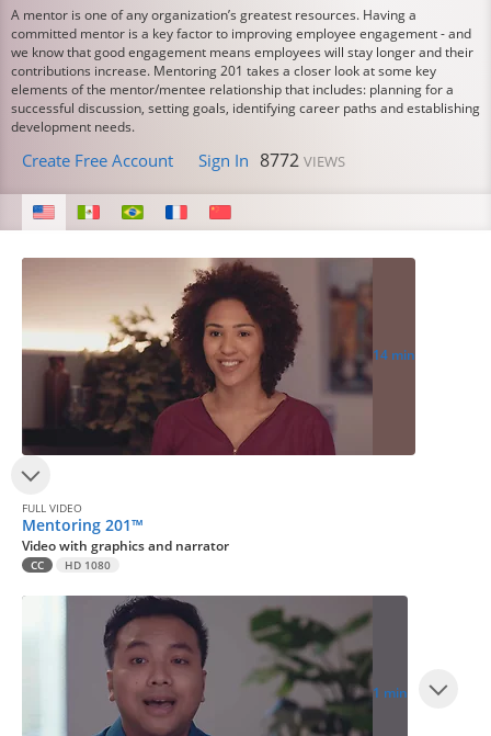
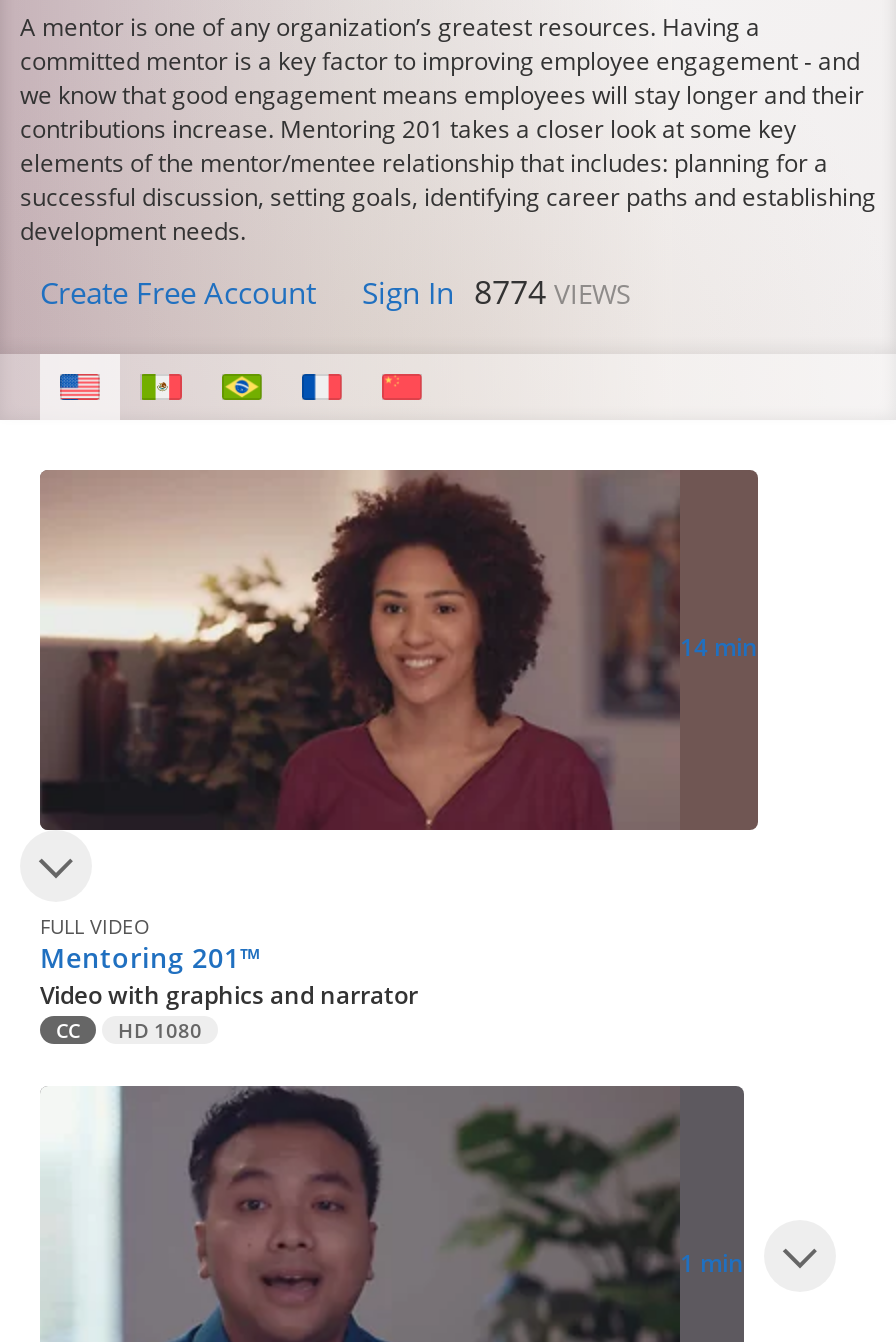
- Create Free Account Sign In 8772 VIEWS
+ Create Free Account Sign In 8774 VIEWS
